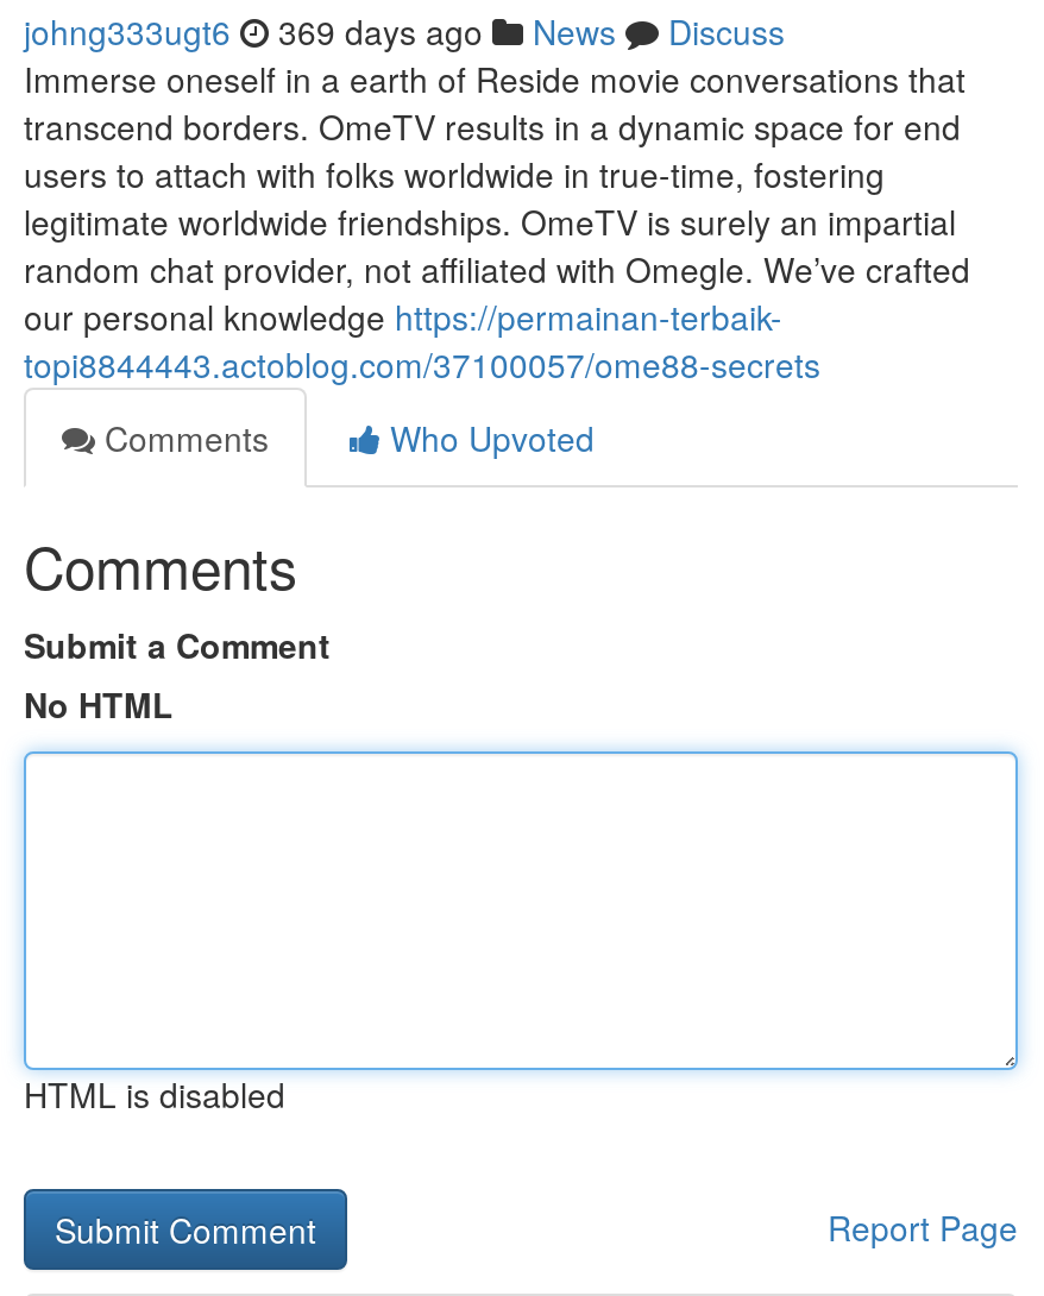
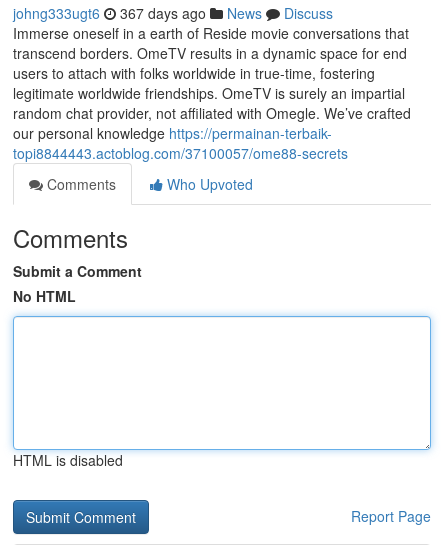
- johng333ugt6 369 days ago News Discuss
+ johng333ugt6 367 days ago News Discuss
